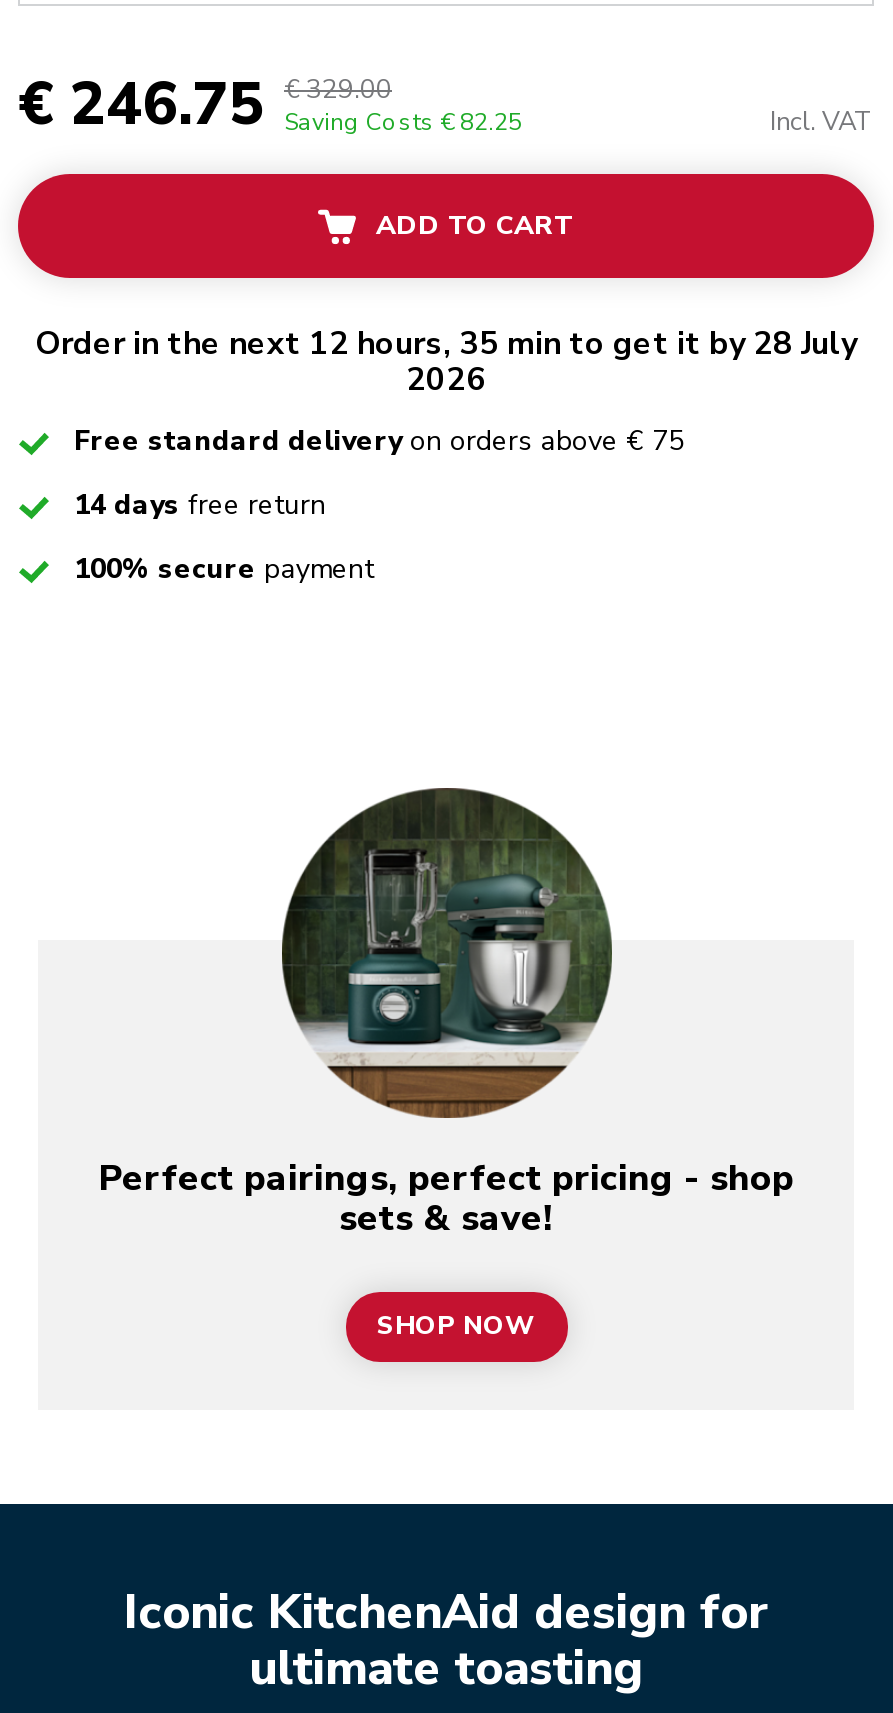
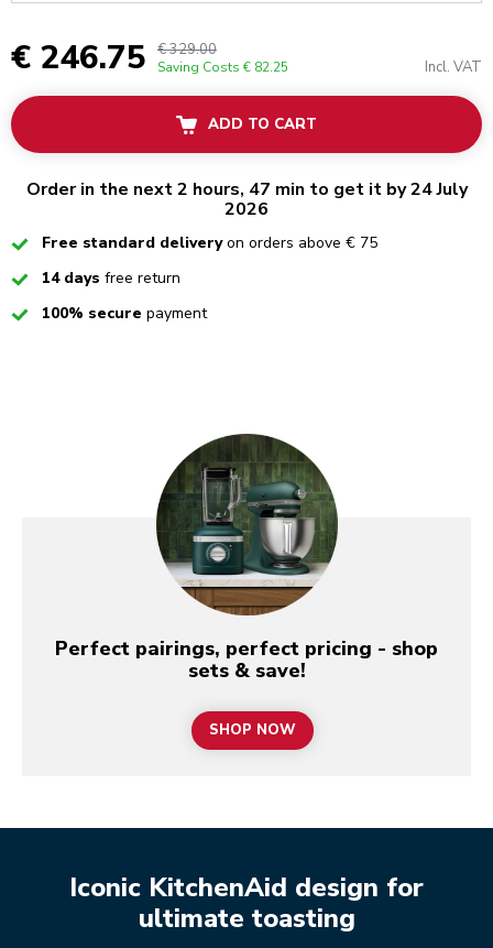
- Order in the next 12 hours, 35 min to get it by 28 July
+ Order in the next 2 hours, 47 min to get it by 24 July
